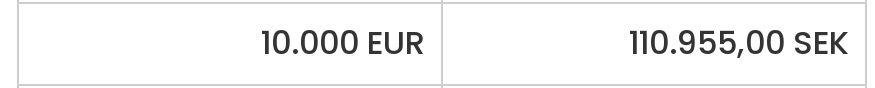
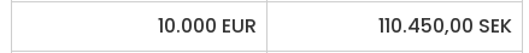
- 110.955,00 SEK
+ 110.450,00 SEK
